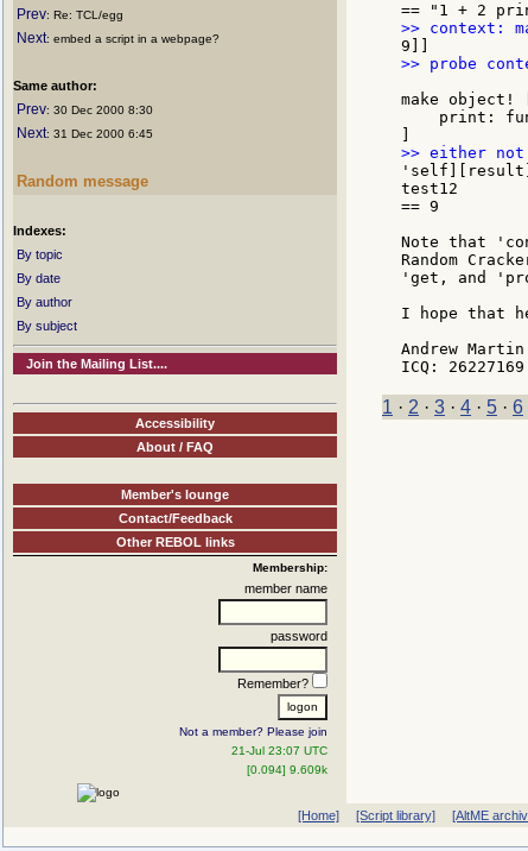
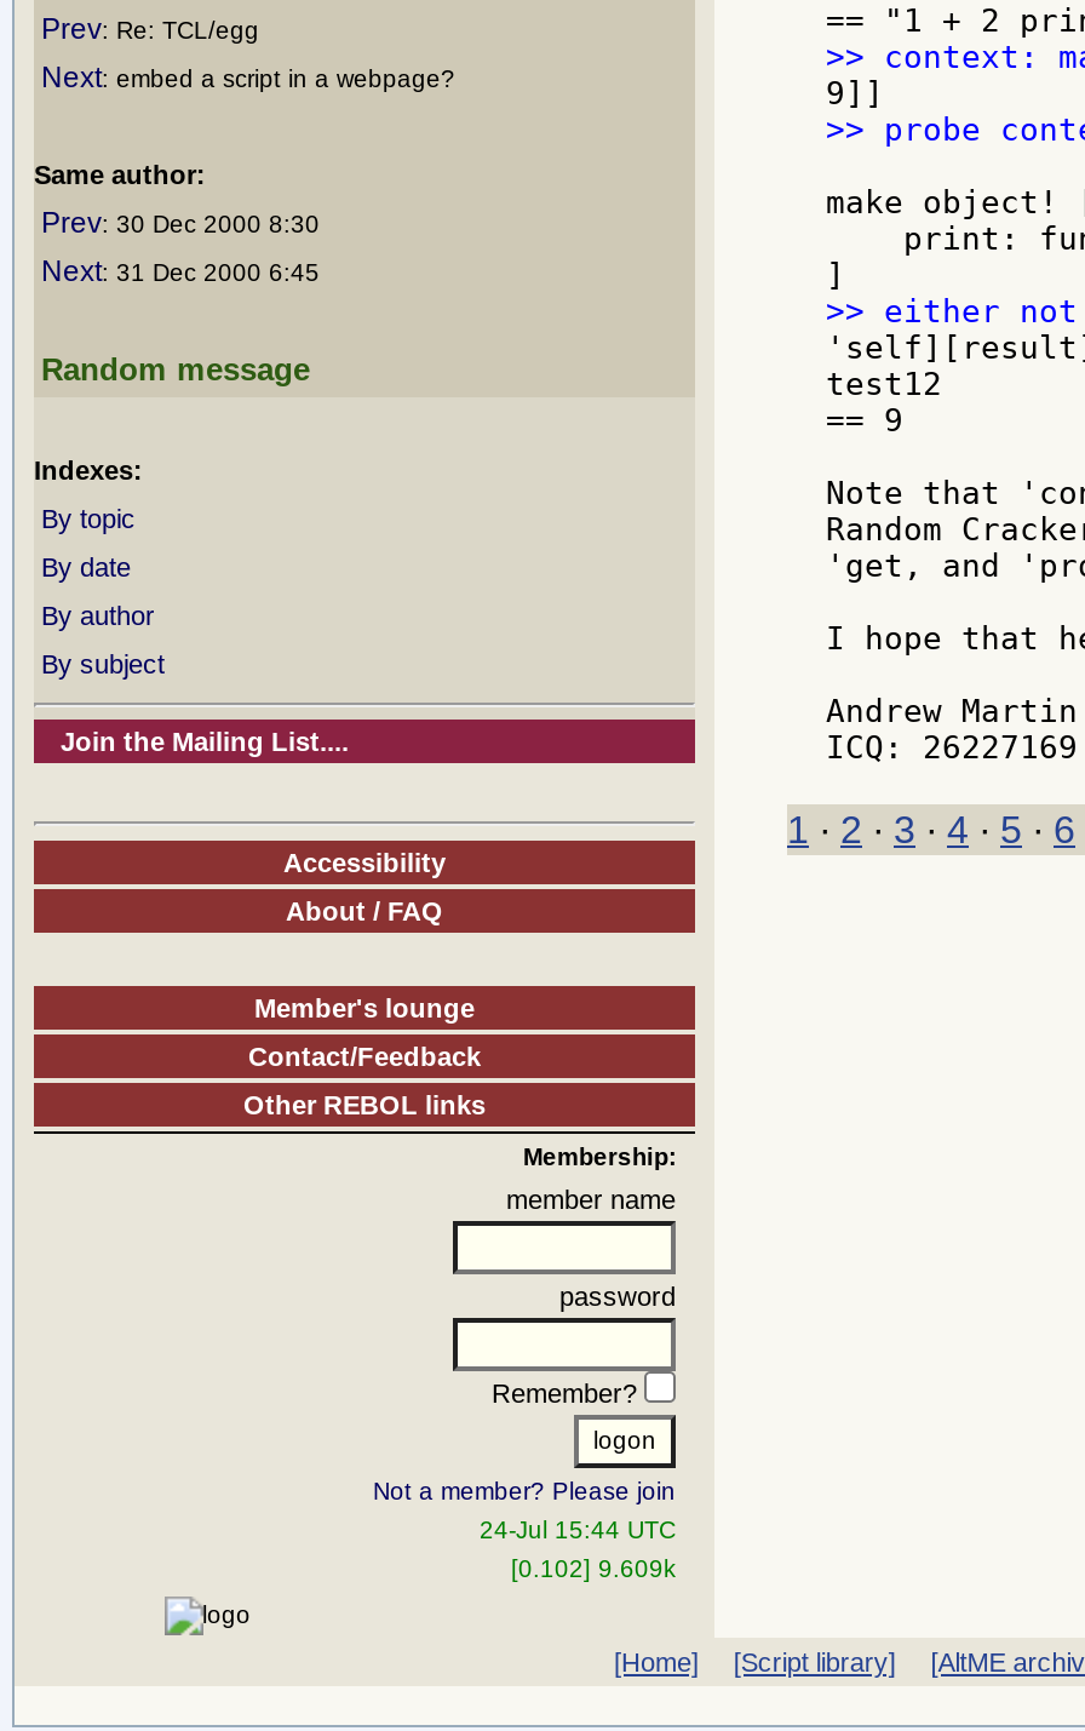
- 21-Jul 23:07 UTC
+ 24-Jul 15:44 UTC

- [0.094] 9.609k
+ [0.102] 9.609k
